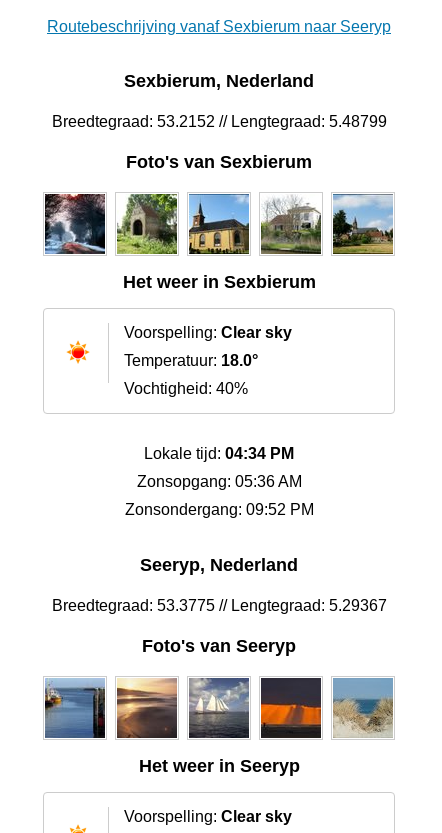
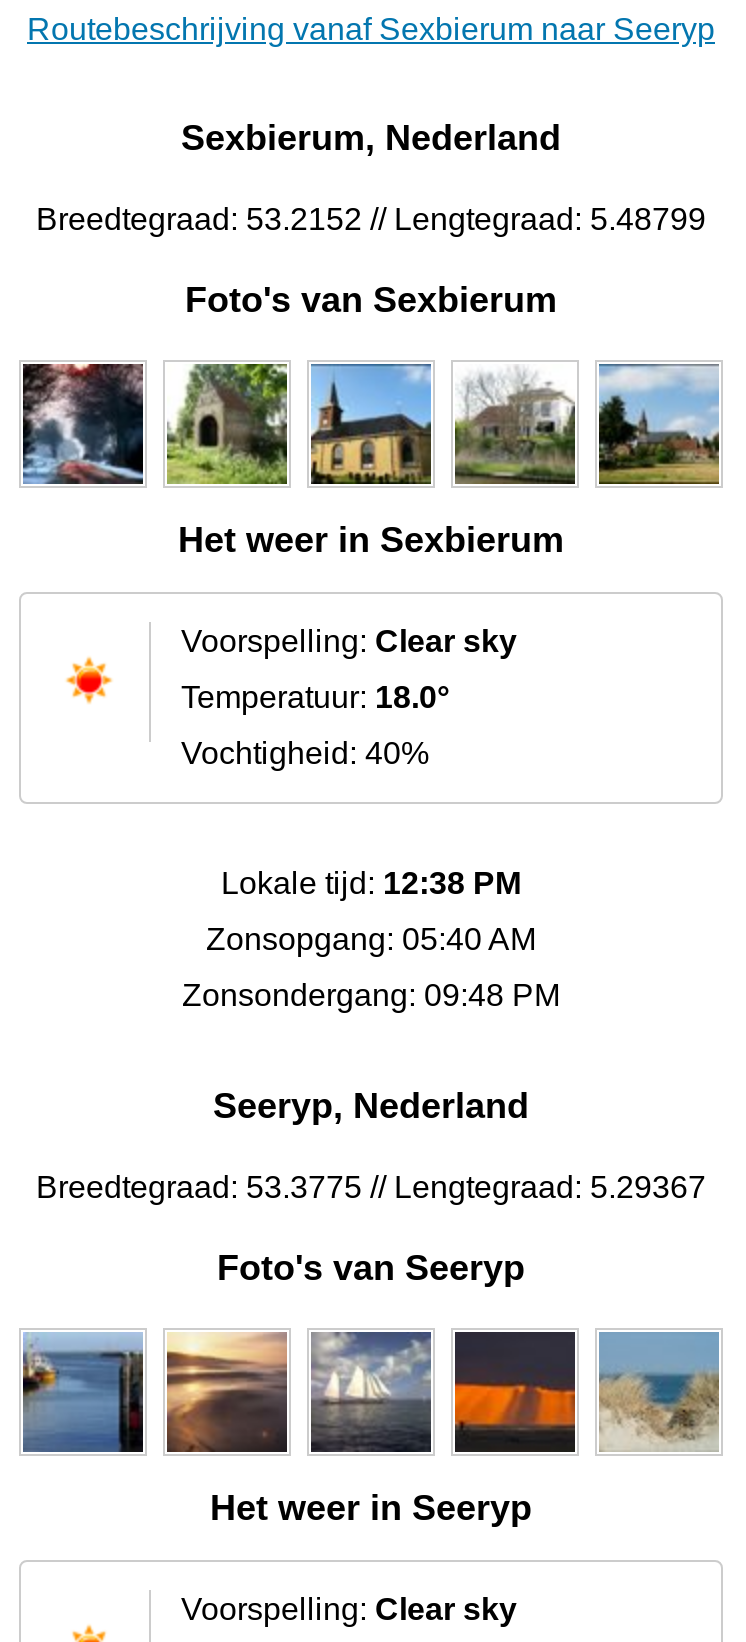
- Lokale tijd: 04:34 PM
+ Lokale tijd: 12:38 PM

- Zonsopgang: 05:36 AM
+ Zonsopgang: 05:40 AM

- Zonsondergang: 09:52 PM
+ Zonsondergang: 09:48 PM
